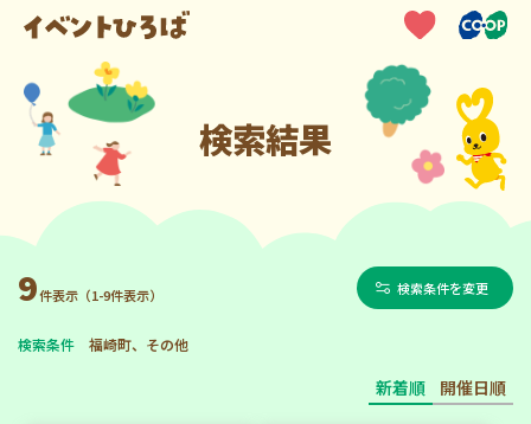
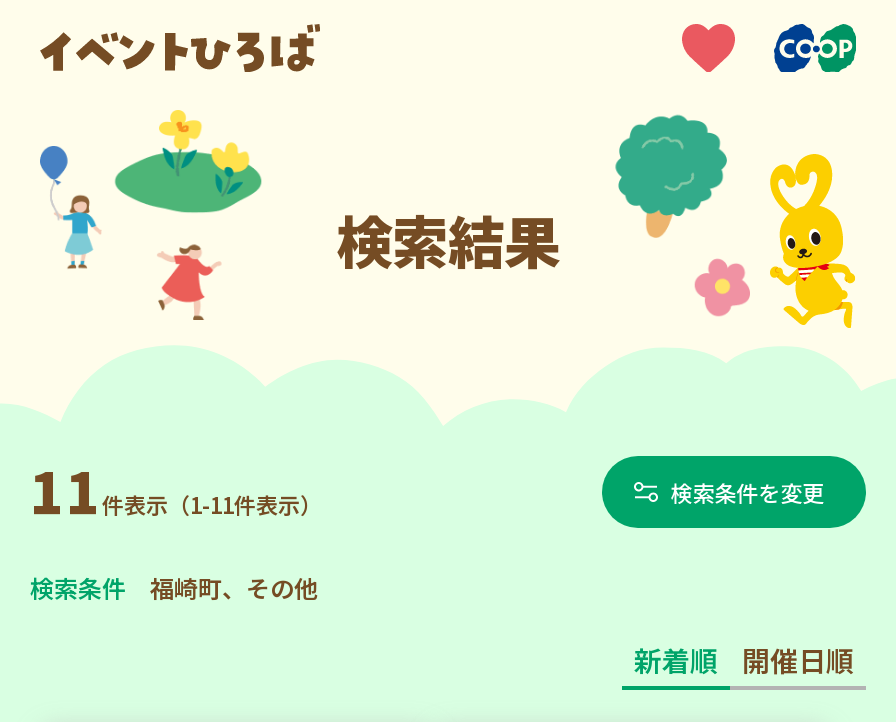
- 9件表示（1-9件表示）
+ 11件表示（1-11件表示）
